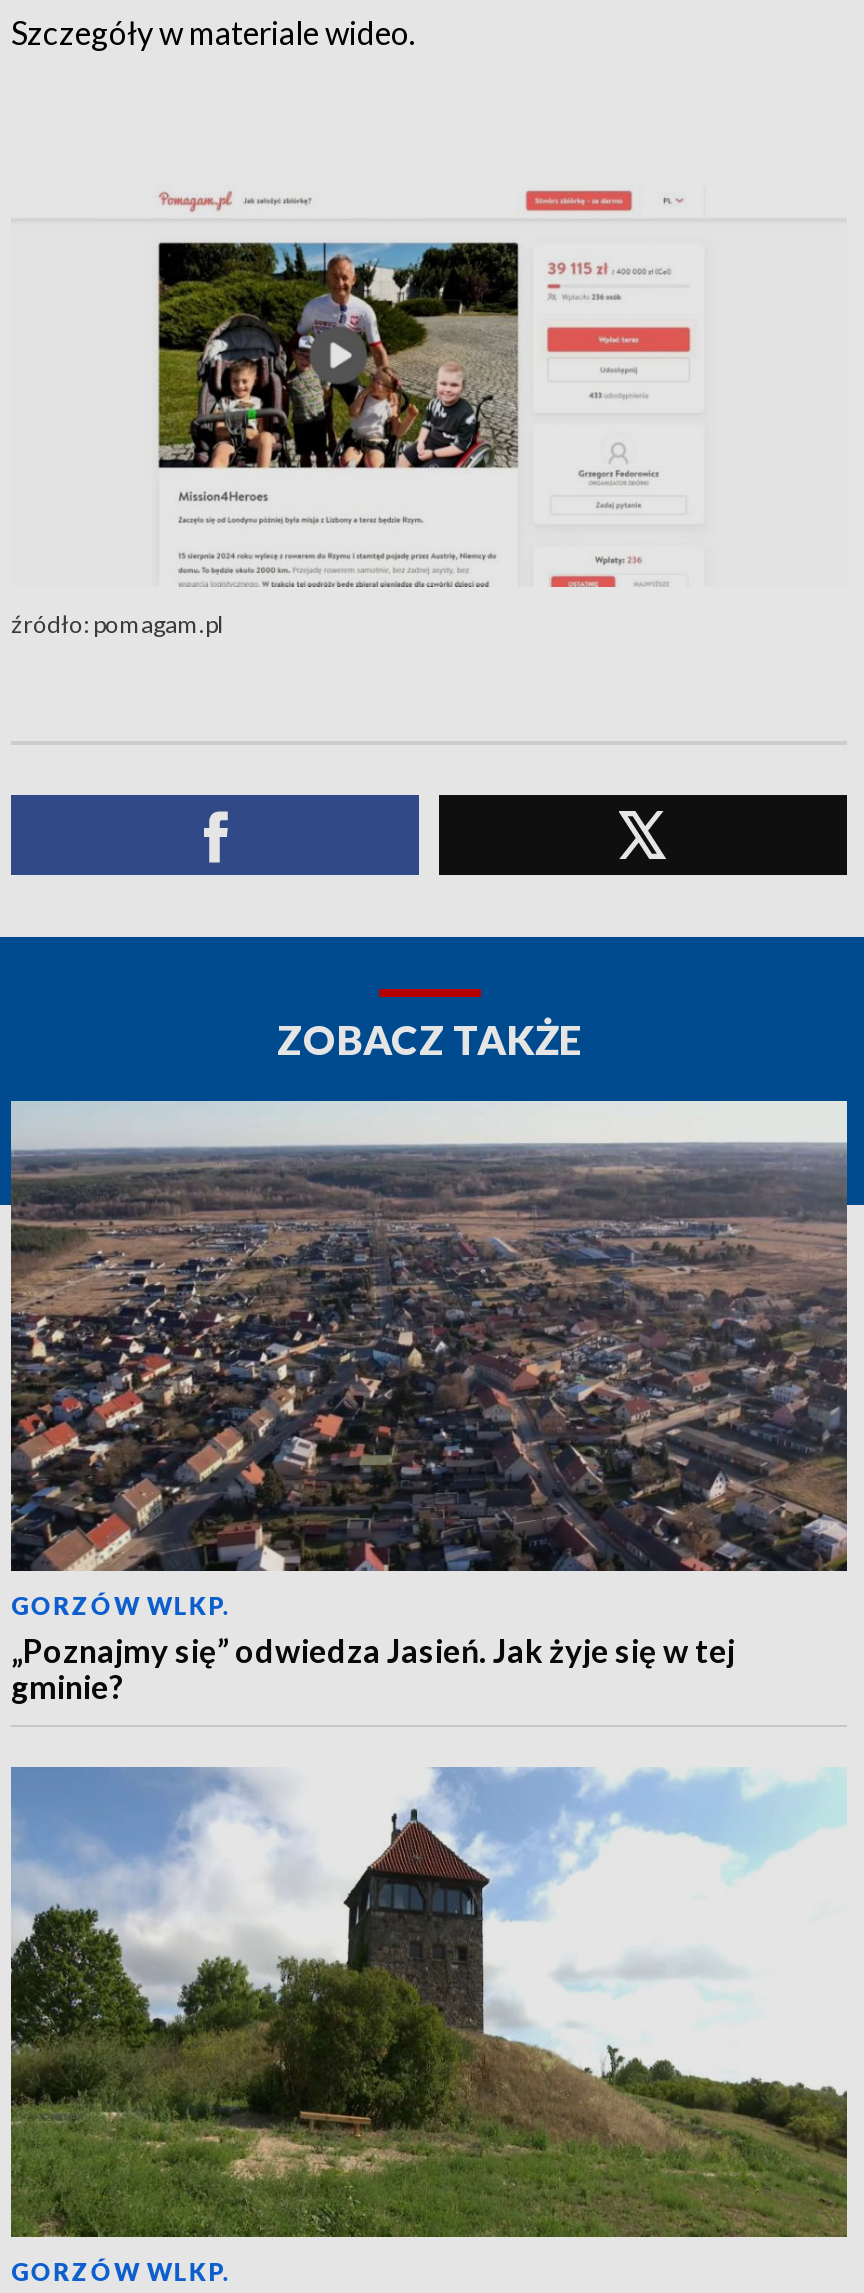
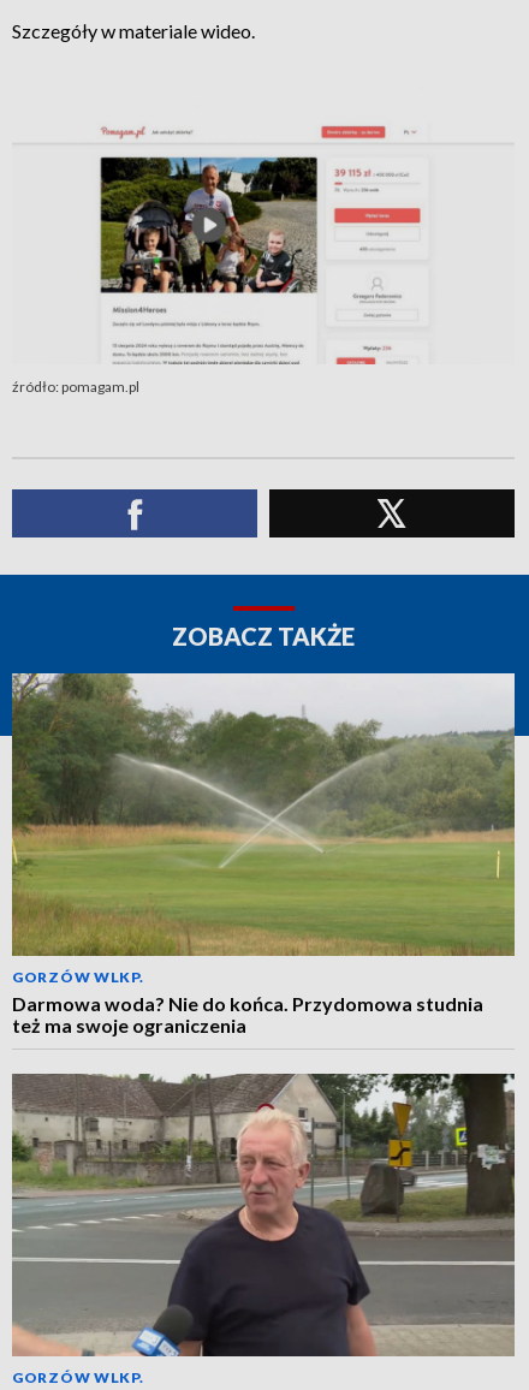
- [image]
- „Poznajmy się” odwiedza Jasień. Jak żyje się w tej
- gminie?
+ [image]
+ Darmowa woda? Nie do końca. Przydomowa studnia
+ też ma swoje ograniczenia

- [image]
+ [image]
